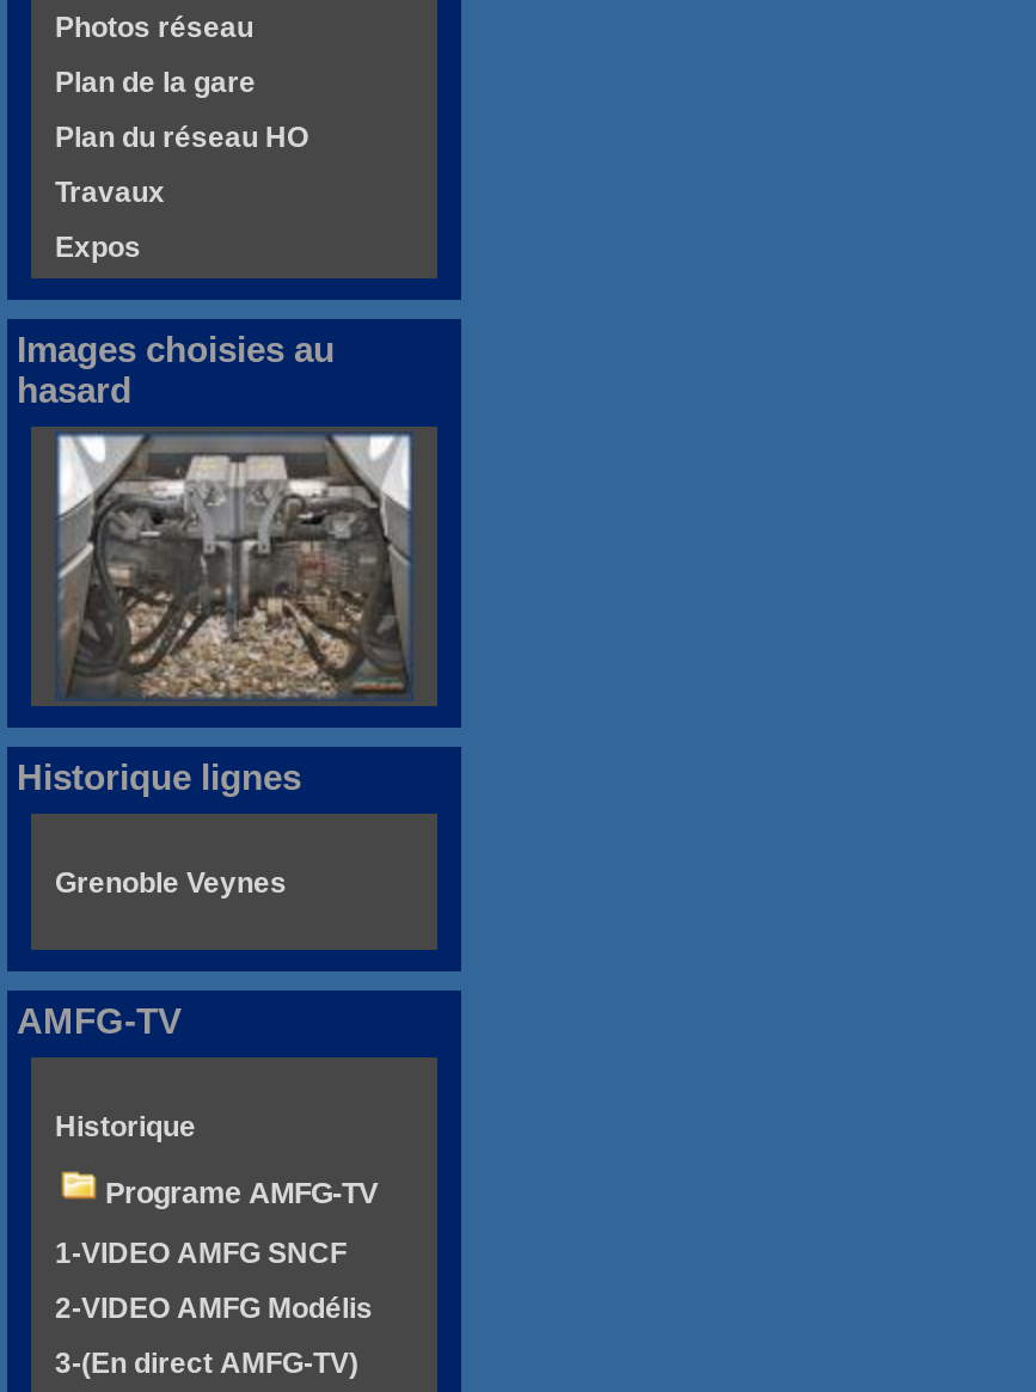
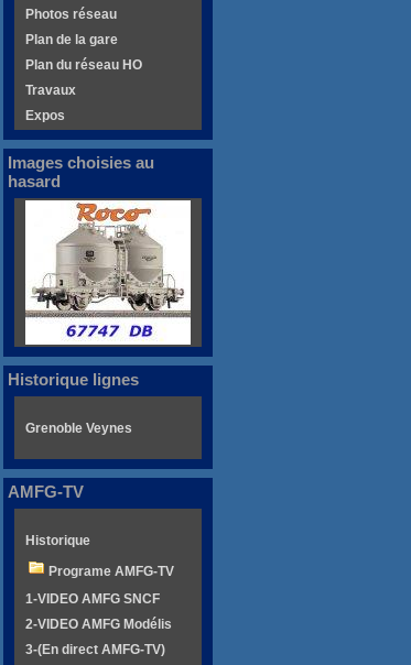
- [image]
+ [image]
